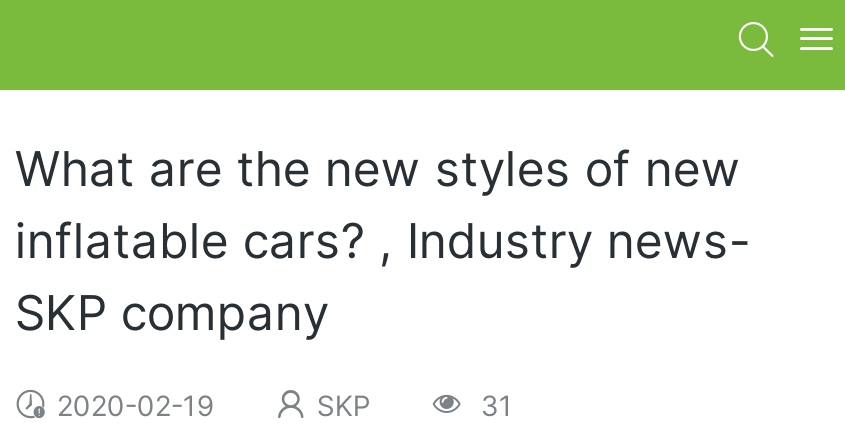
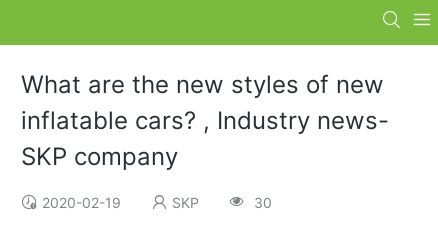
- 31
+ 30
